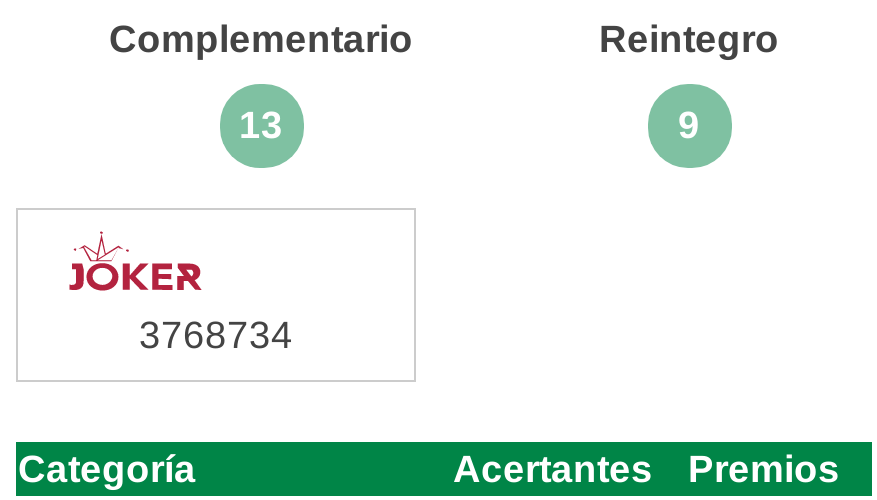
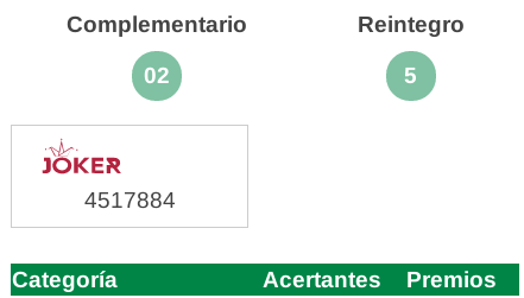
- 13
+ 02

- 9
+ 5

- 3768734
+ 4517884
